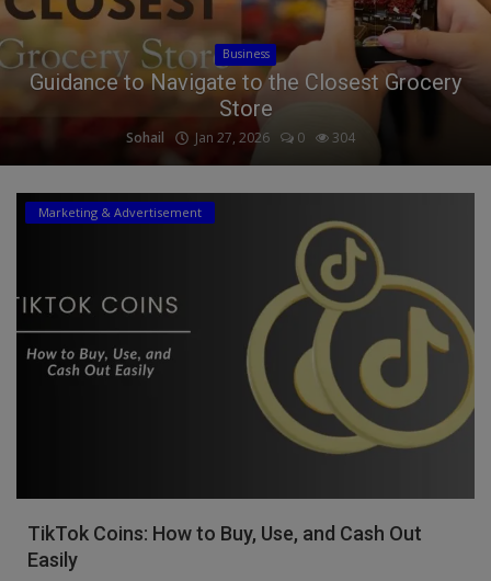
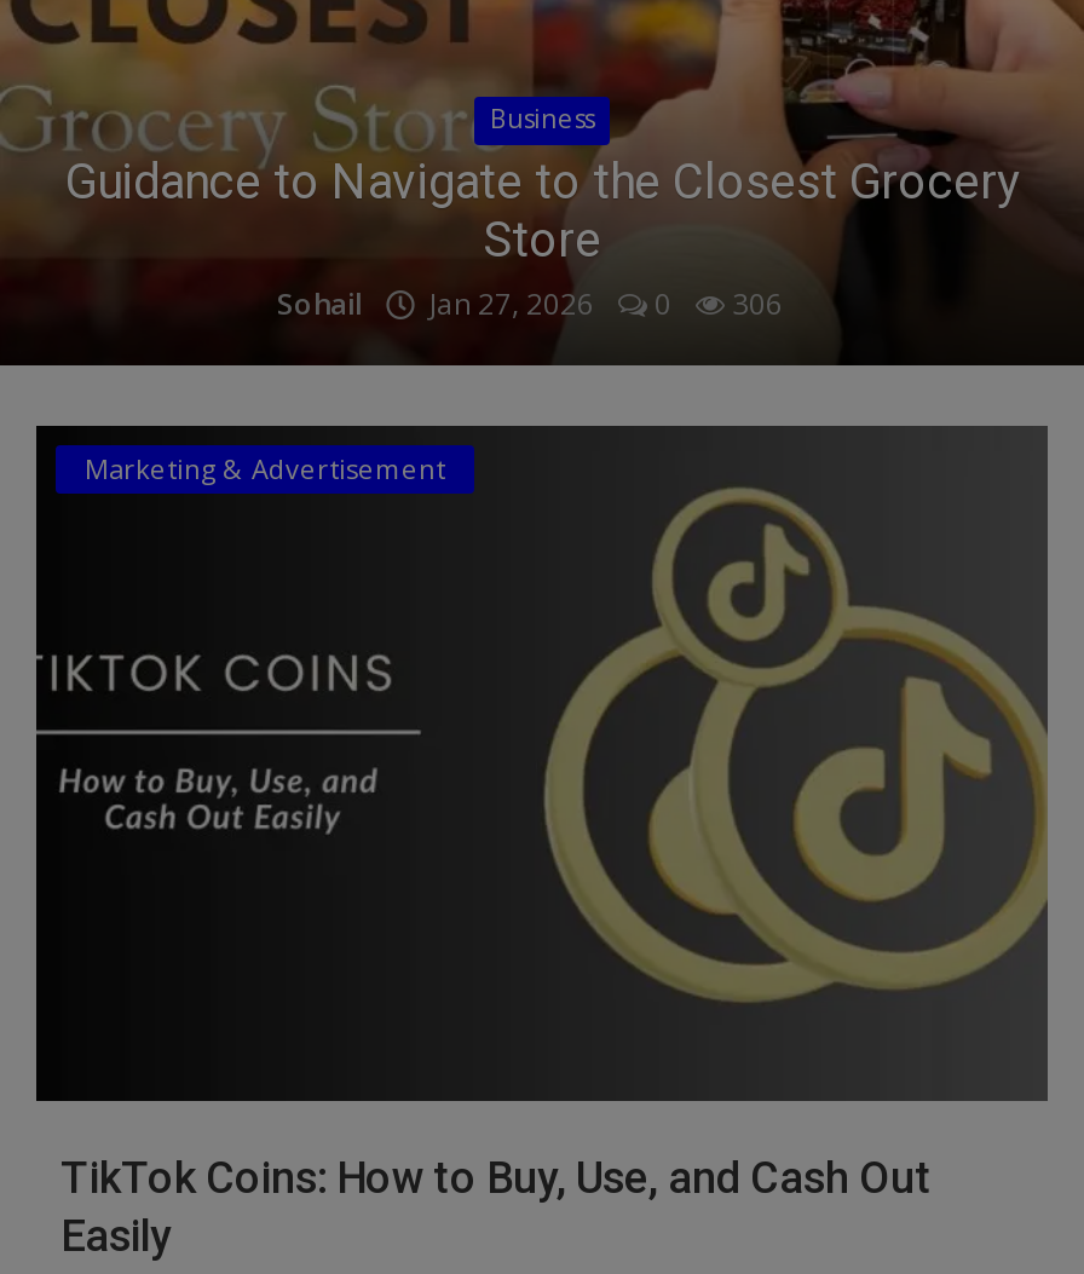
- Sohail Jan 27, 2026 0 304
+ Sohail Jan 27, 2026 0 306
